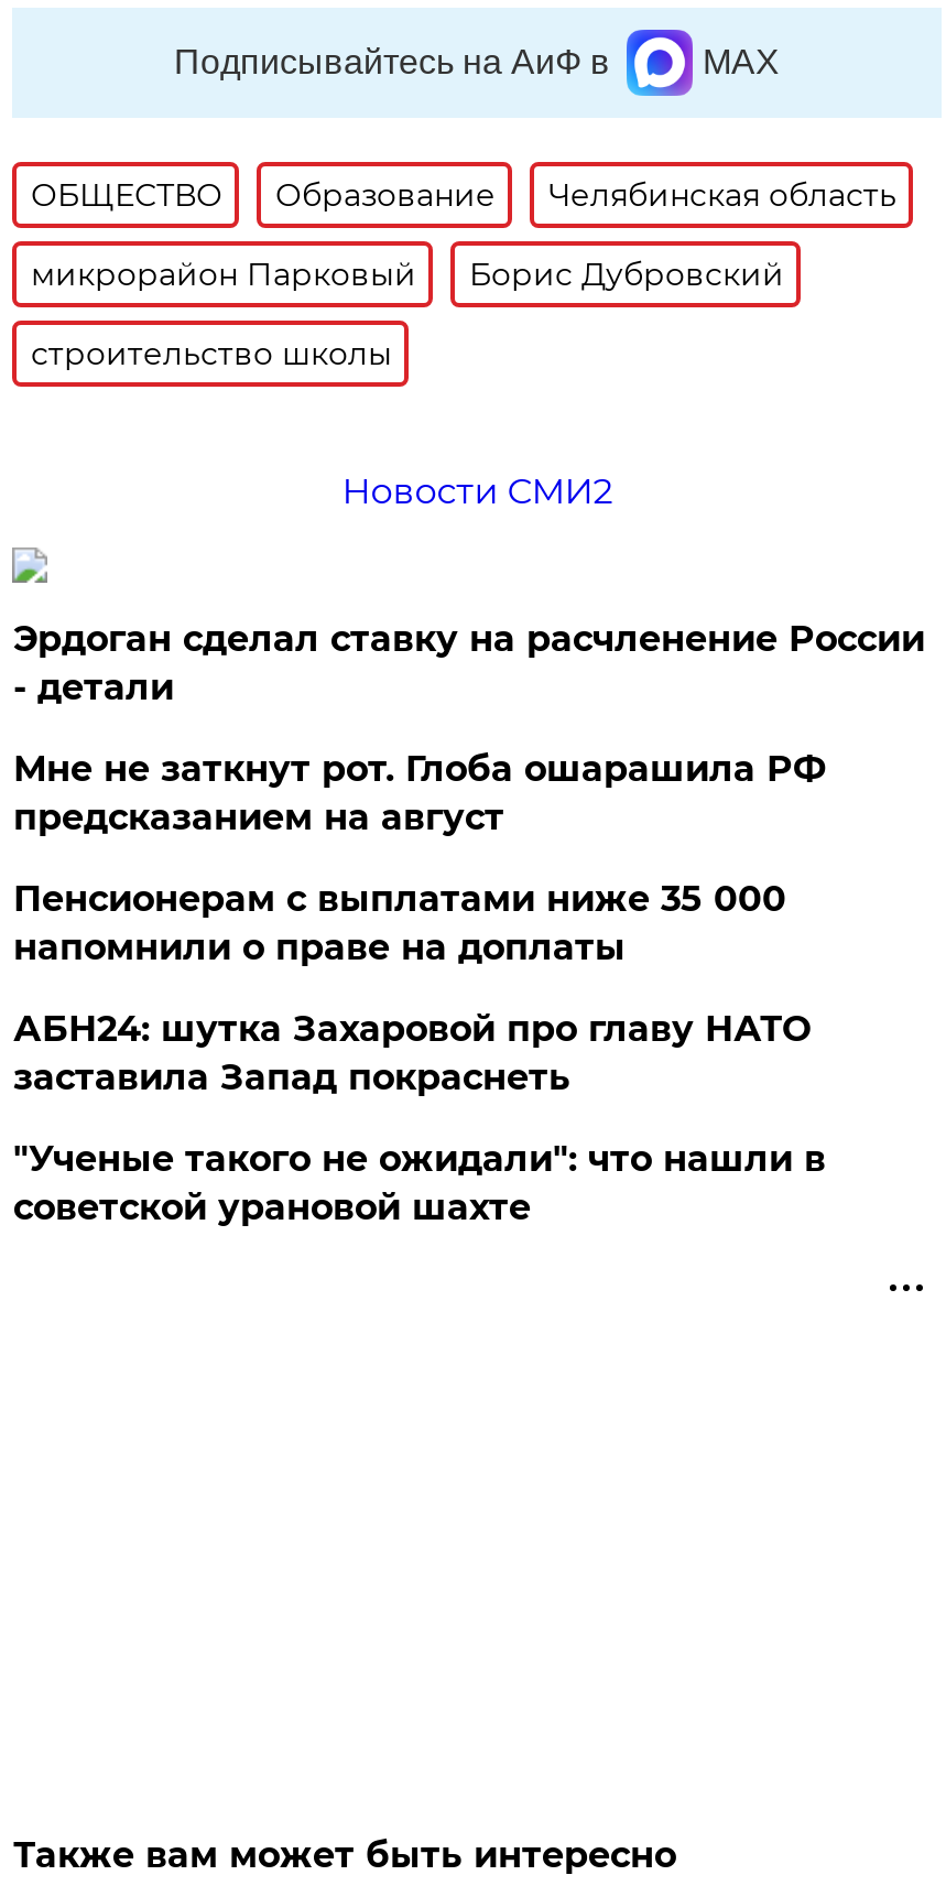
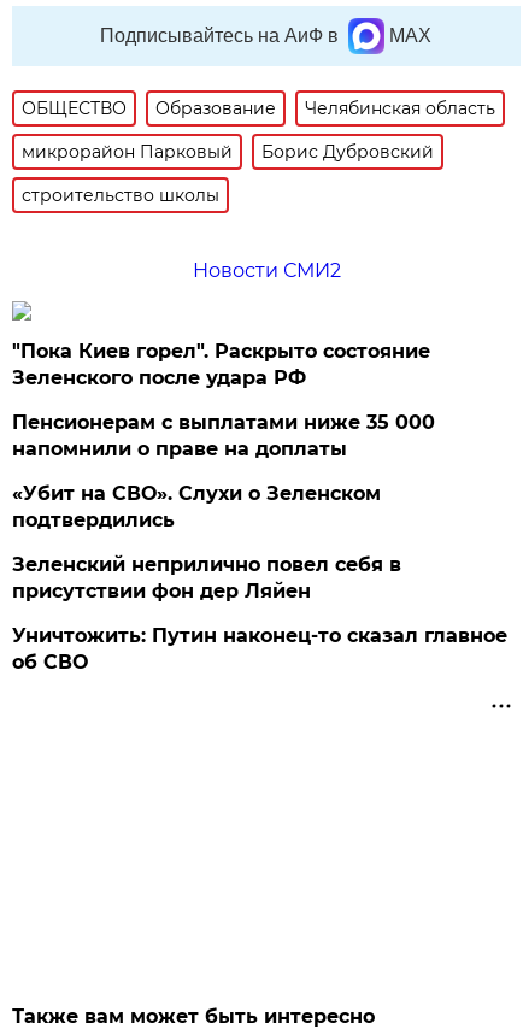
- Эрдоган сделал ставку на расчленение России
- - детали
- Мне не заткнут рот. Глоба ошарашила РФ
- предсказанием на август
+ "Пока Киев горел". Раскрыто состояние
+ Зеленского после удара РФ

moved up: Пенсионерам с выплатами ниже 35 000 | напомнили о праве на доплаты

- АБН24: шутка Захаровой про главу НАТО
- заставила Запад покраснеть
- "Ученые такого не ожидали": что нашли в
- советской урановой шахте
+ «Убит на СВО». Слухи о Зеленском
+ подтвердились
+ Зеленский неприлично повел cебя в
+ присутствии фон дер Ляйен
+ Уничтожить: Путин наконец-то сказал главное
+ об СВО
